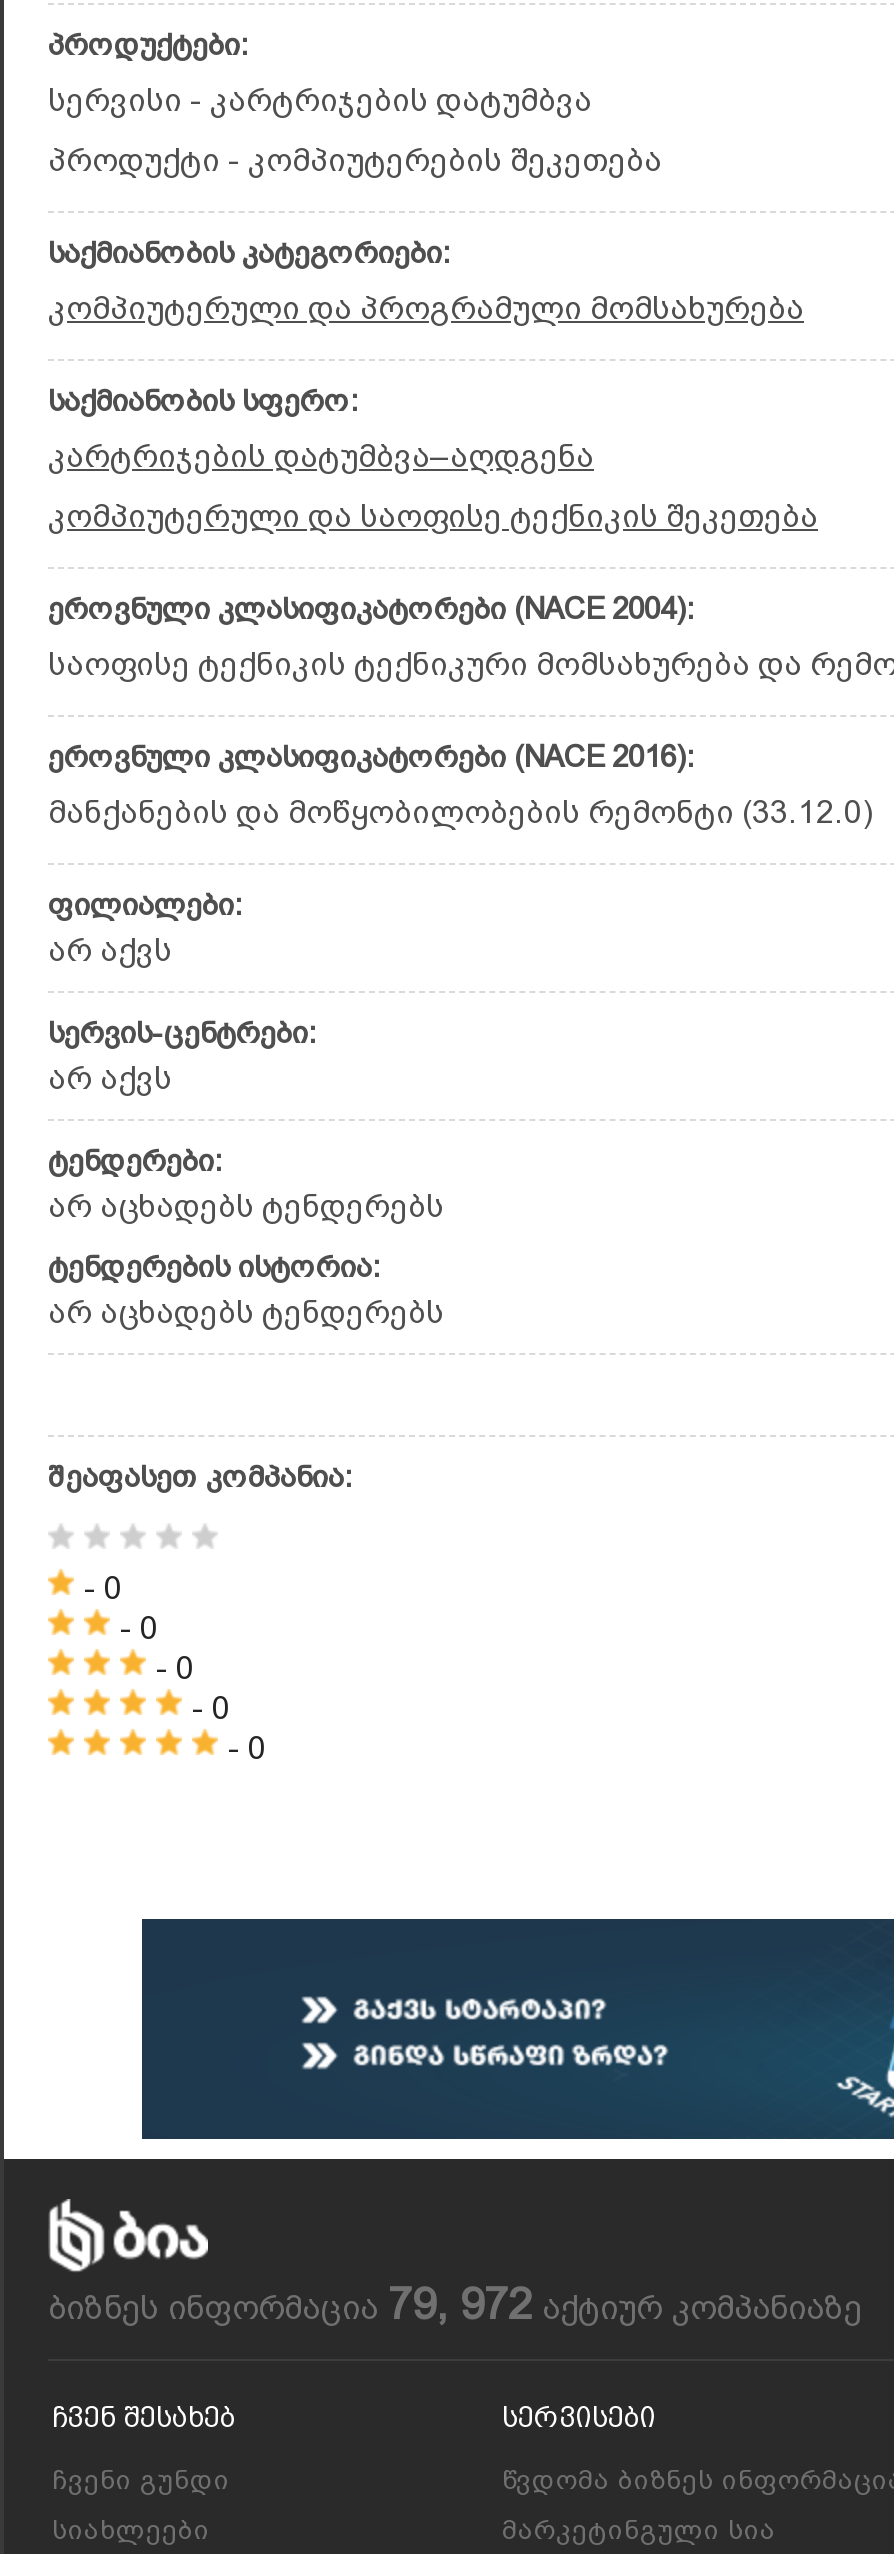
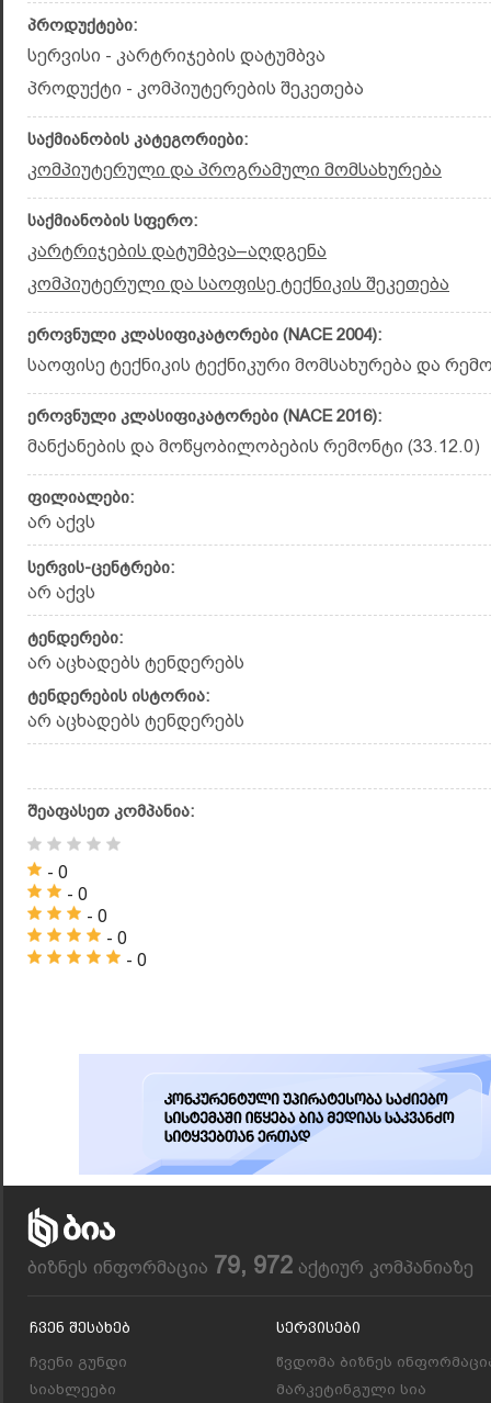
- [image]
+ [image]
